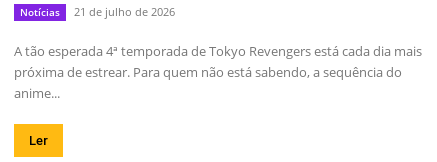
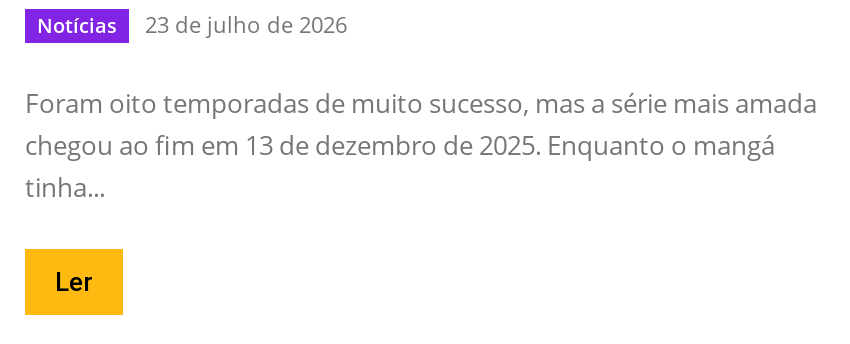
- Notícias 21 de julho de 2026
+ Notícias 23 de julho de 2026

- A tão esperada 4ª temporada de Tokyo Revengers está cada dia mais
- próxima de estrear. Para quem não está sabendo, a sequência do
- anime...
+ Foram oito temporadas de muito sucesso, mas a série mais amada
+ chegou ao fim em 13 de dezembro de 2025. Enquanto o mangá
+ tinha...
